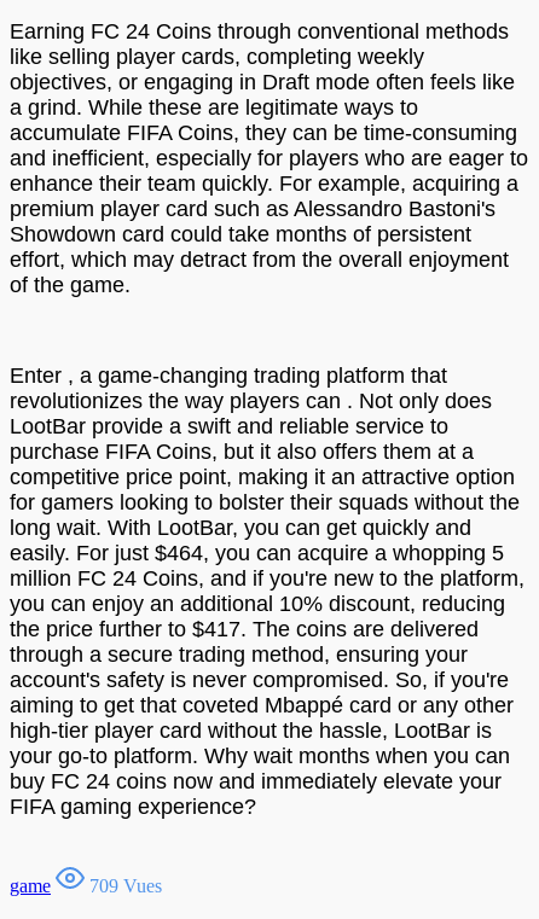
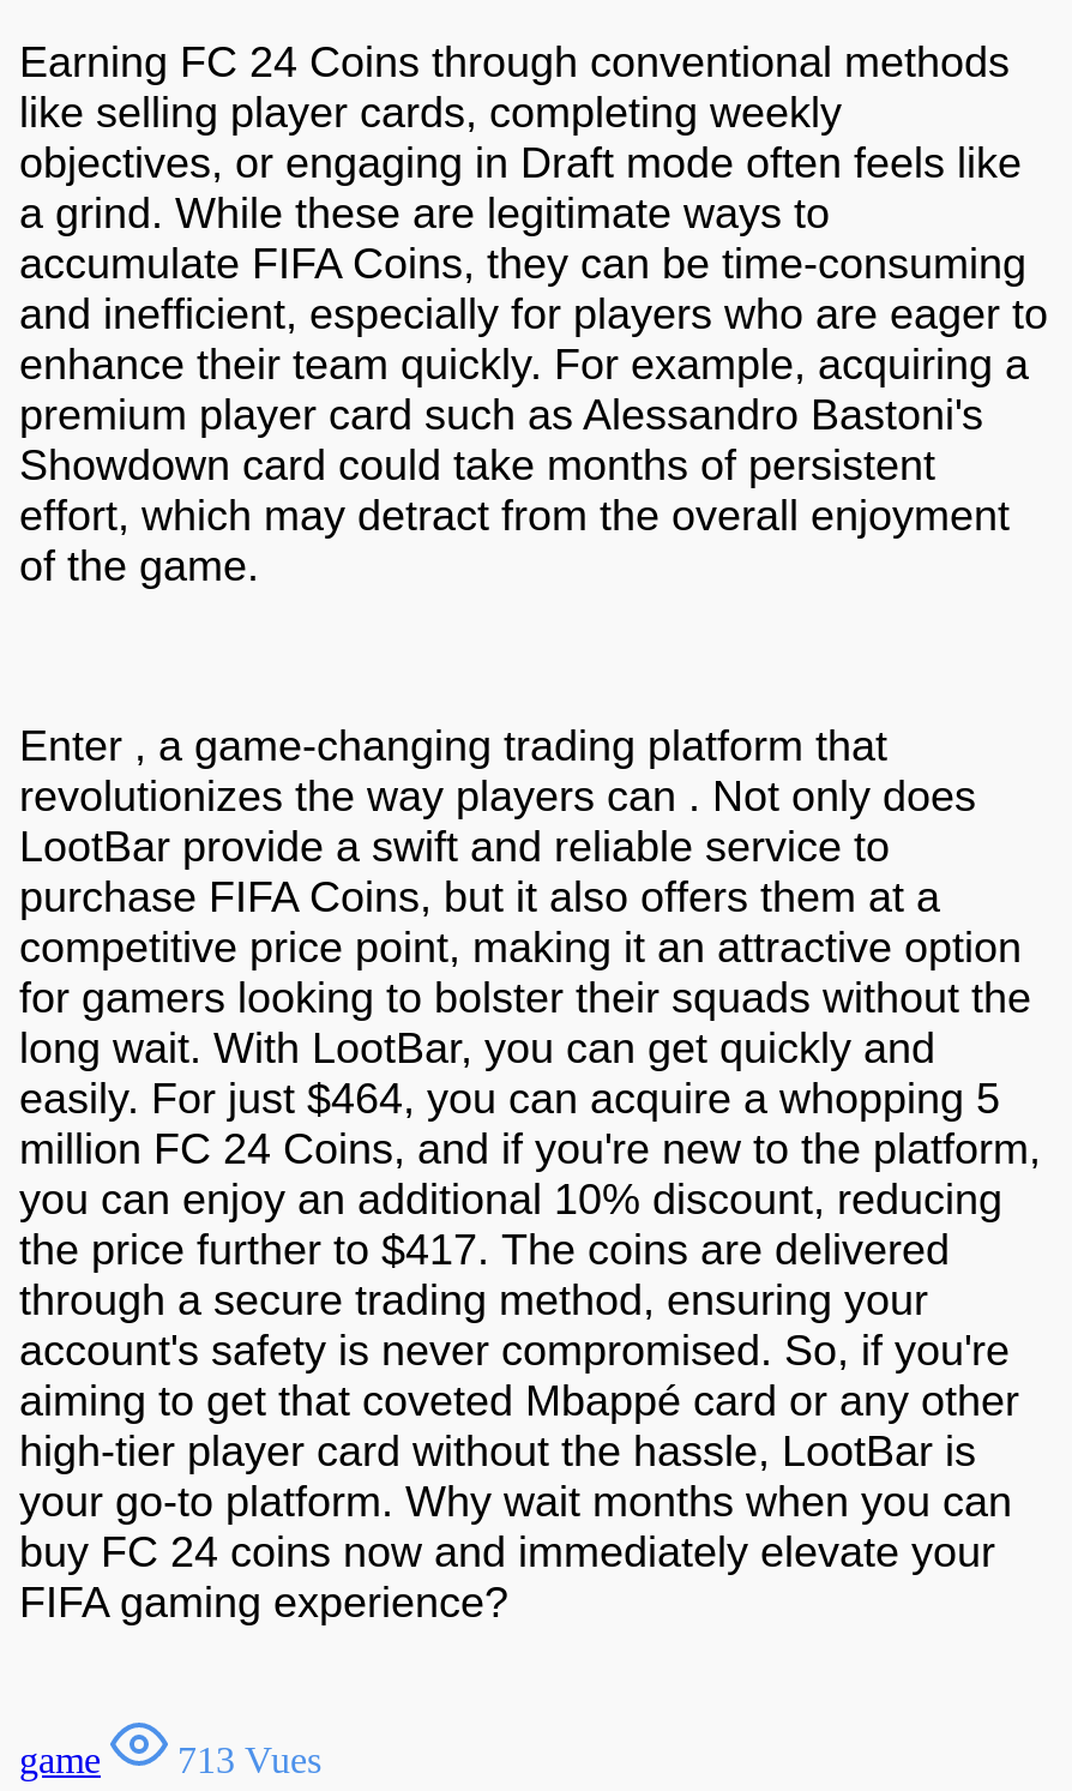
- game 709 Vues
+ game 713 Vues
